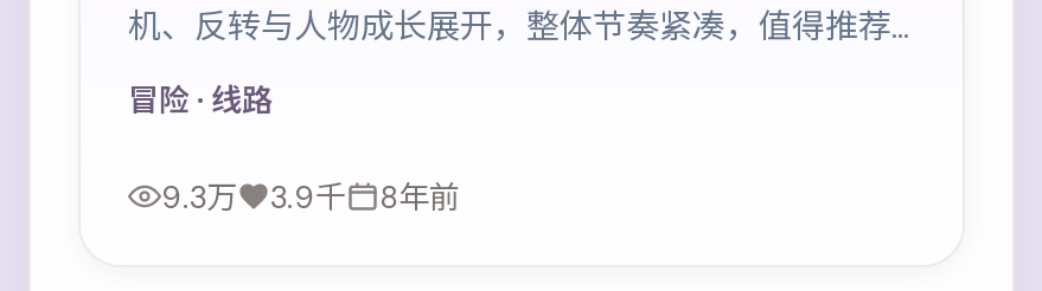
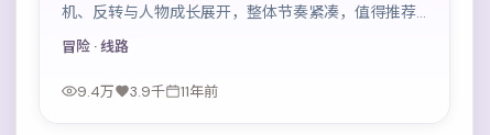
- 9.3万
+ 9.4万

- 8年前
+ 11年前
